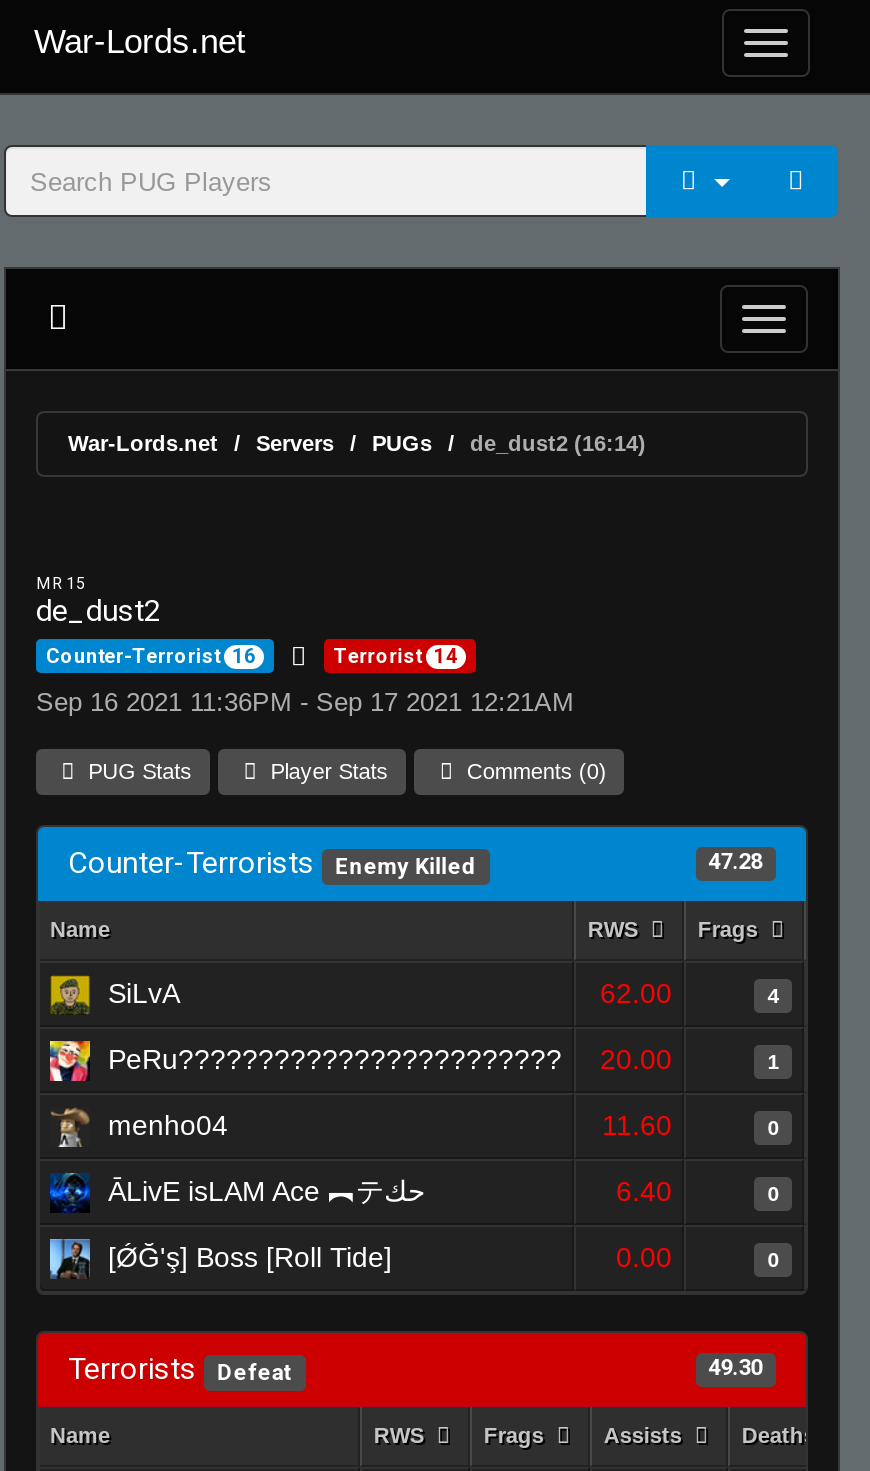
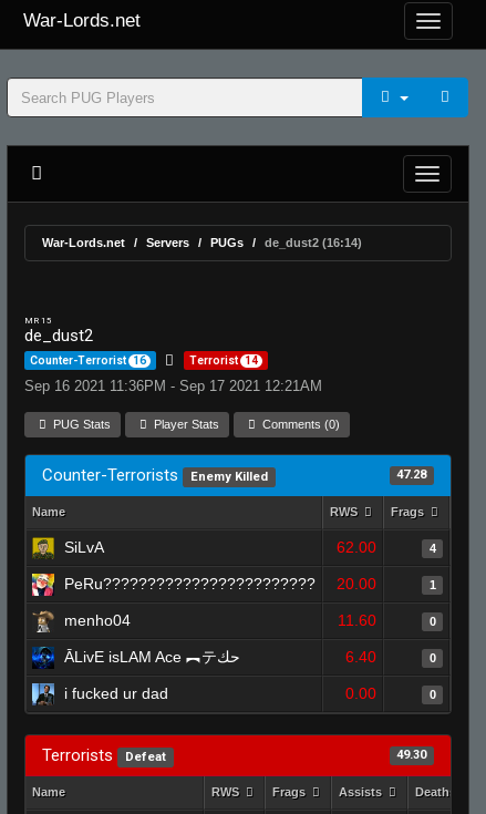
- [ǾĞ'ş] Boss [Roll Tide]
+ i fucked ur dad
